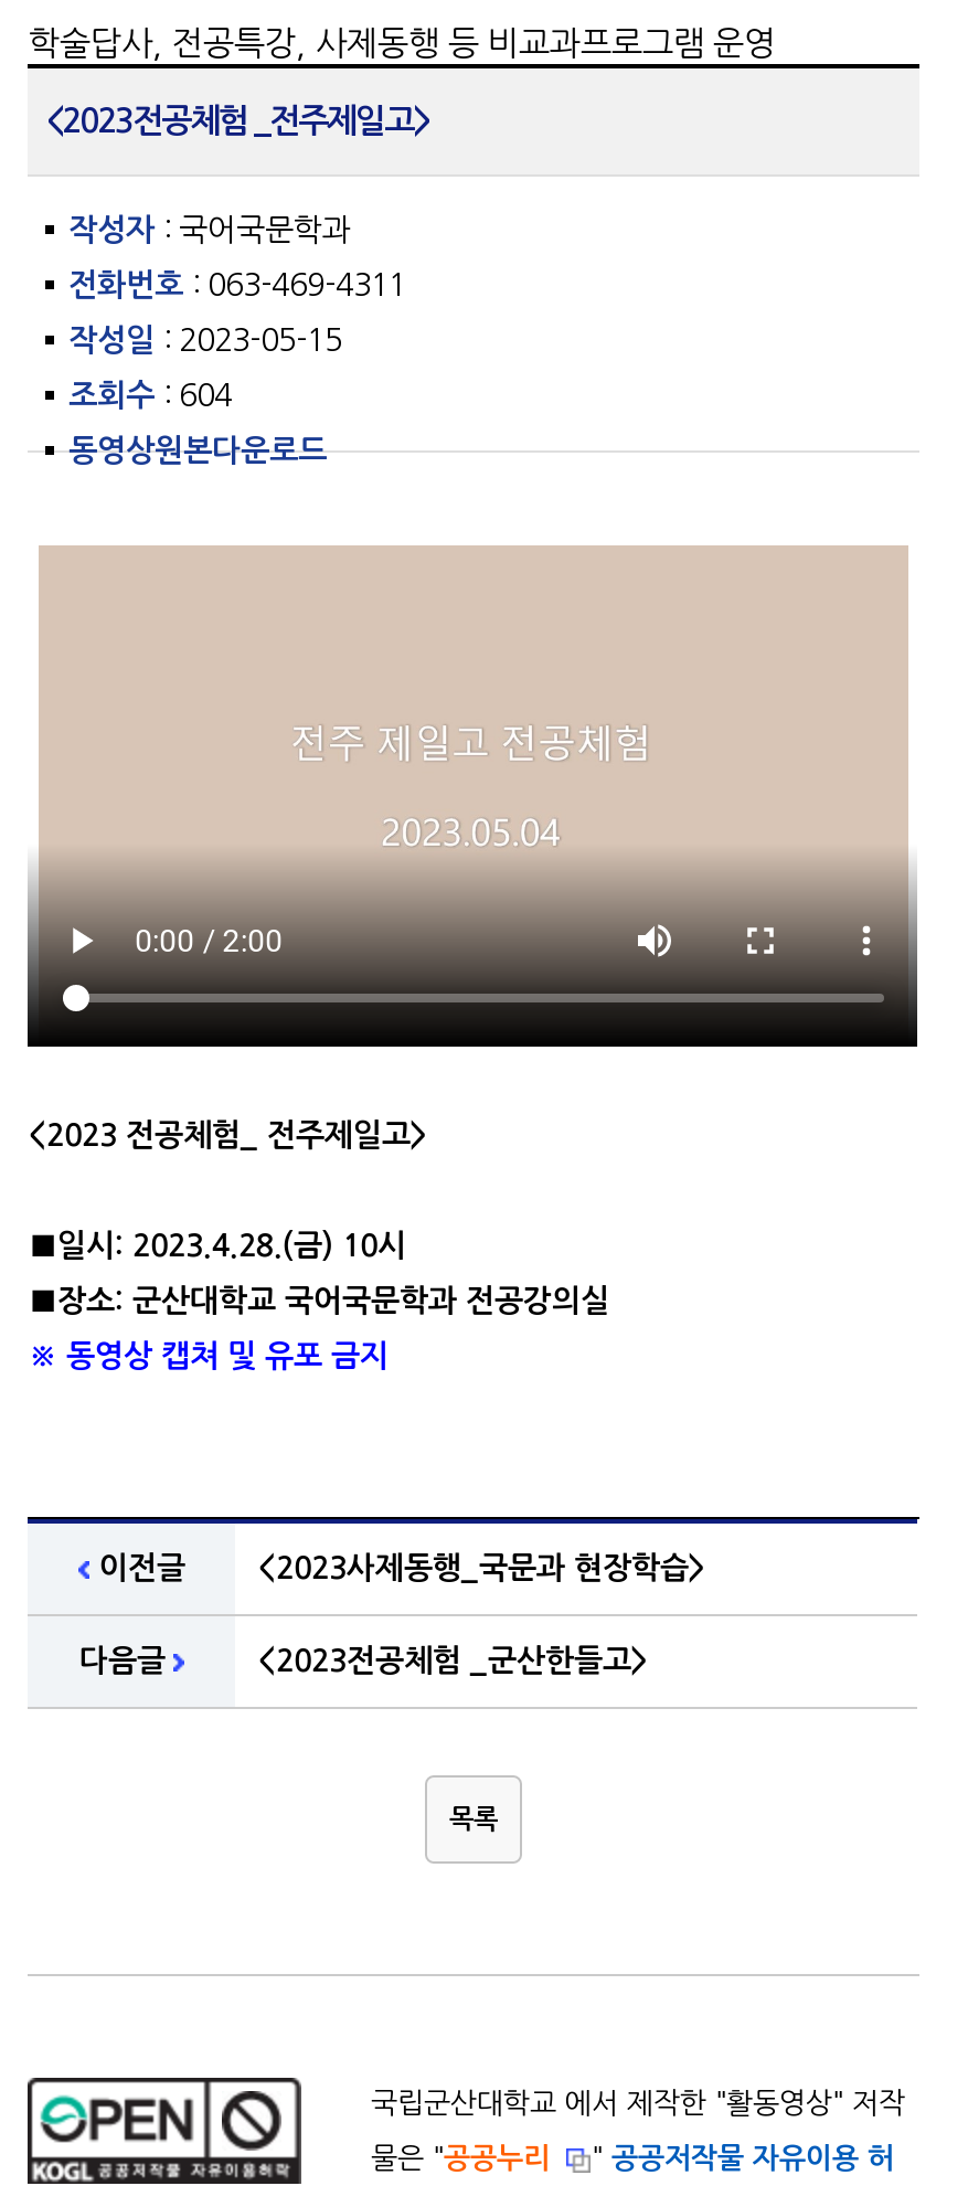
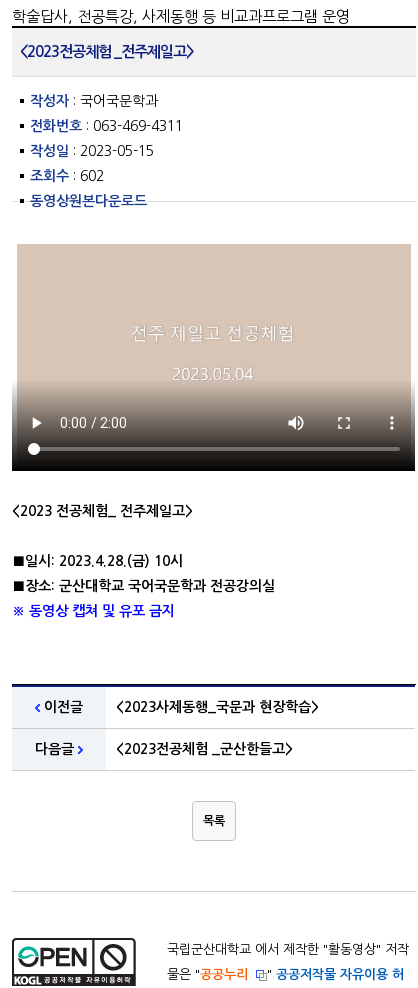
- 조회수: 604
+ 조회수: 602
